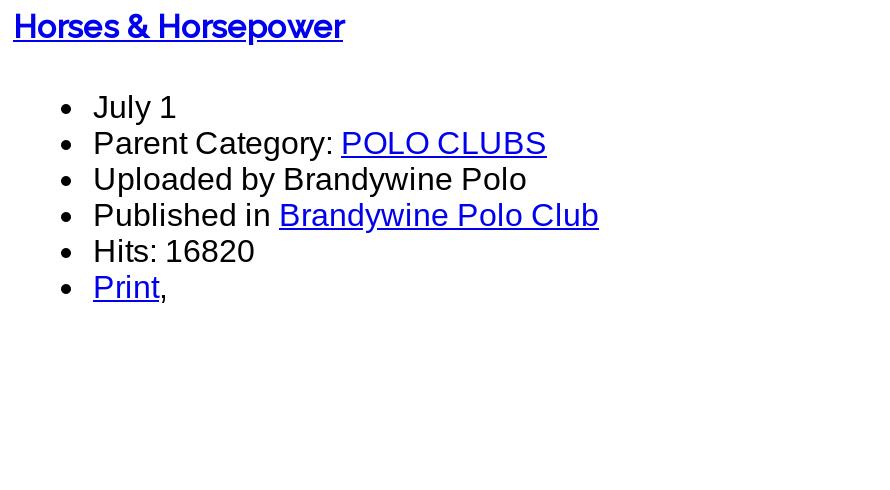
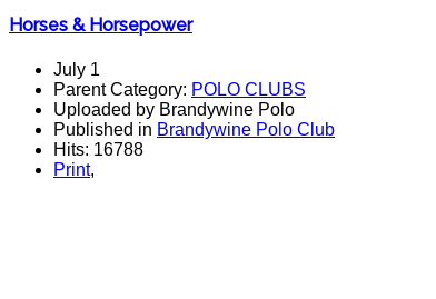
- Hits: 16820
+ Hits: 16788
